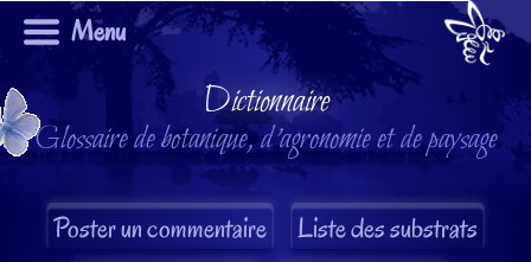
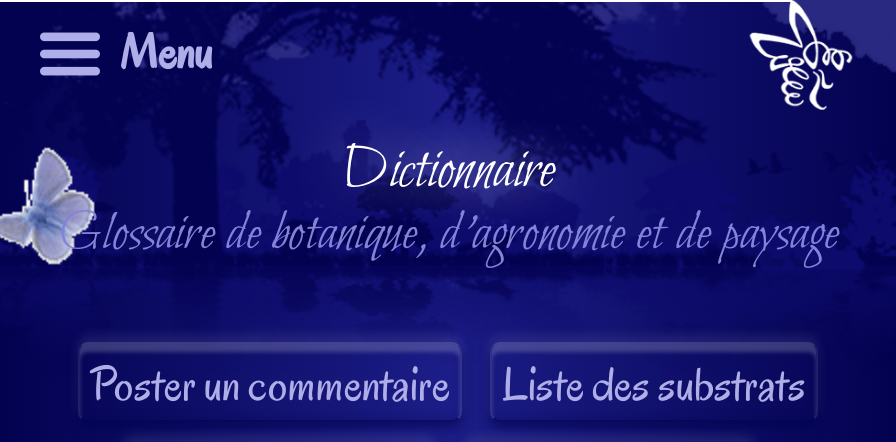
- [image]
+ [image]
